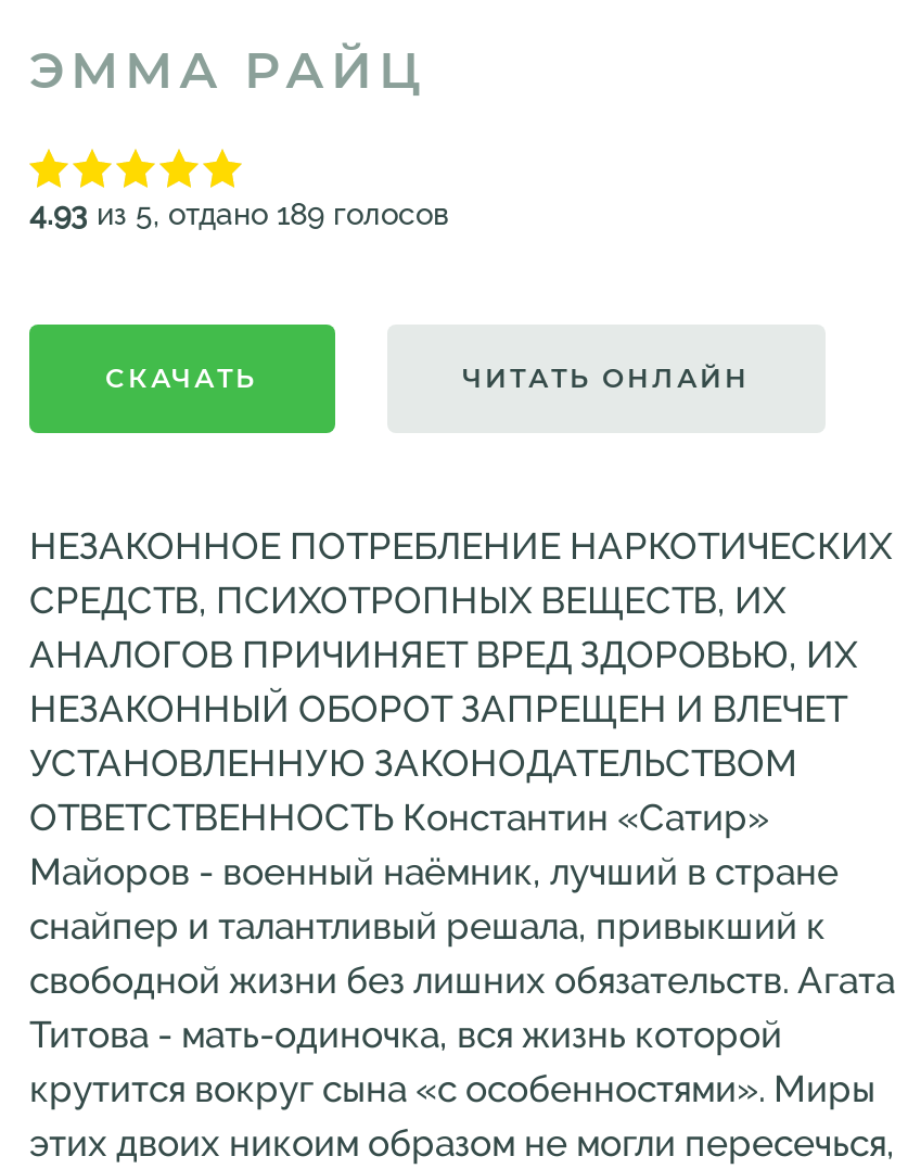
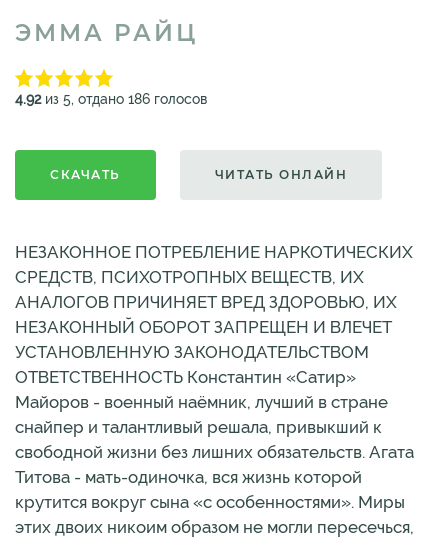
- 4.93 из 5, отдано 189 голосов
+ 4.92 из 5, отдано 186 голосов
